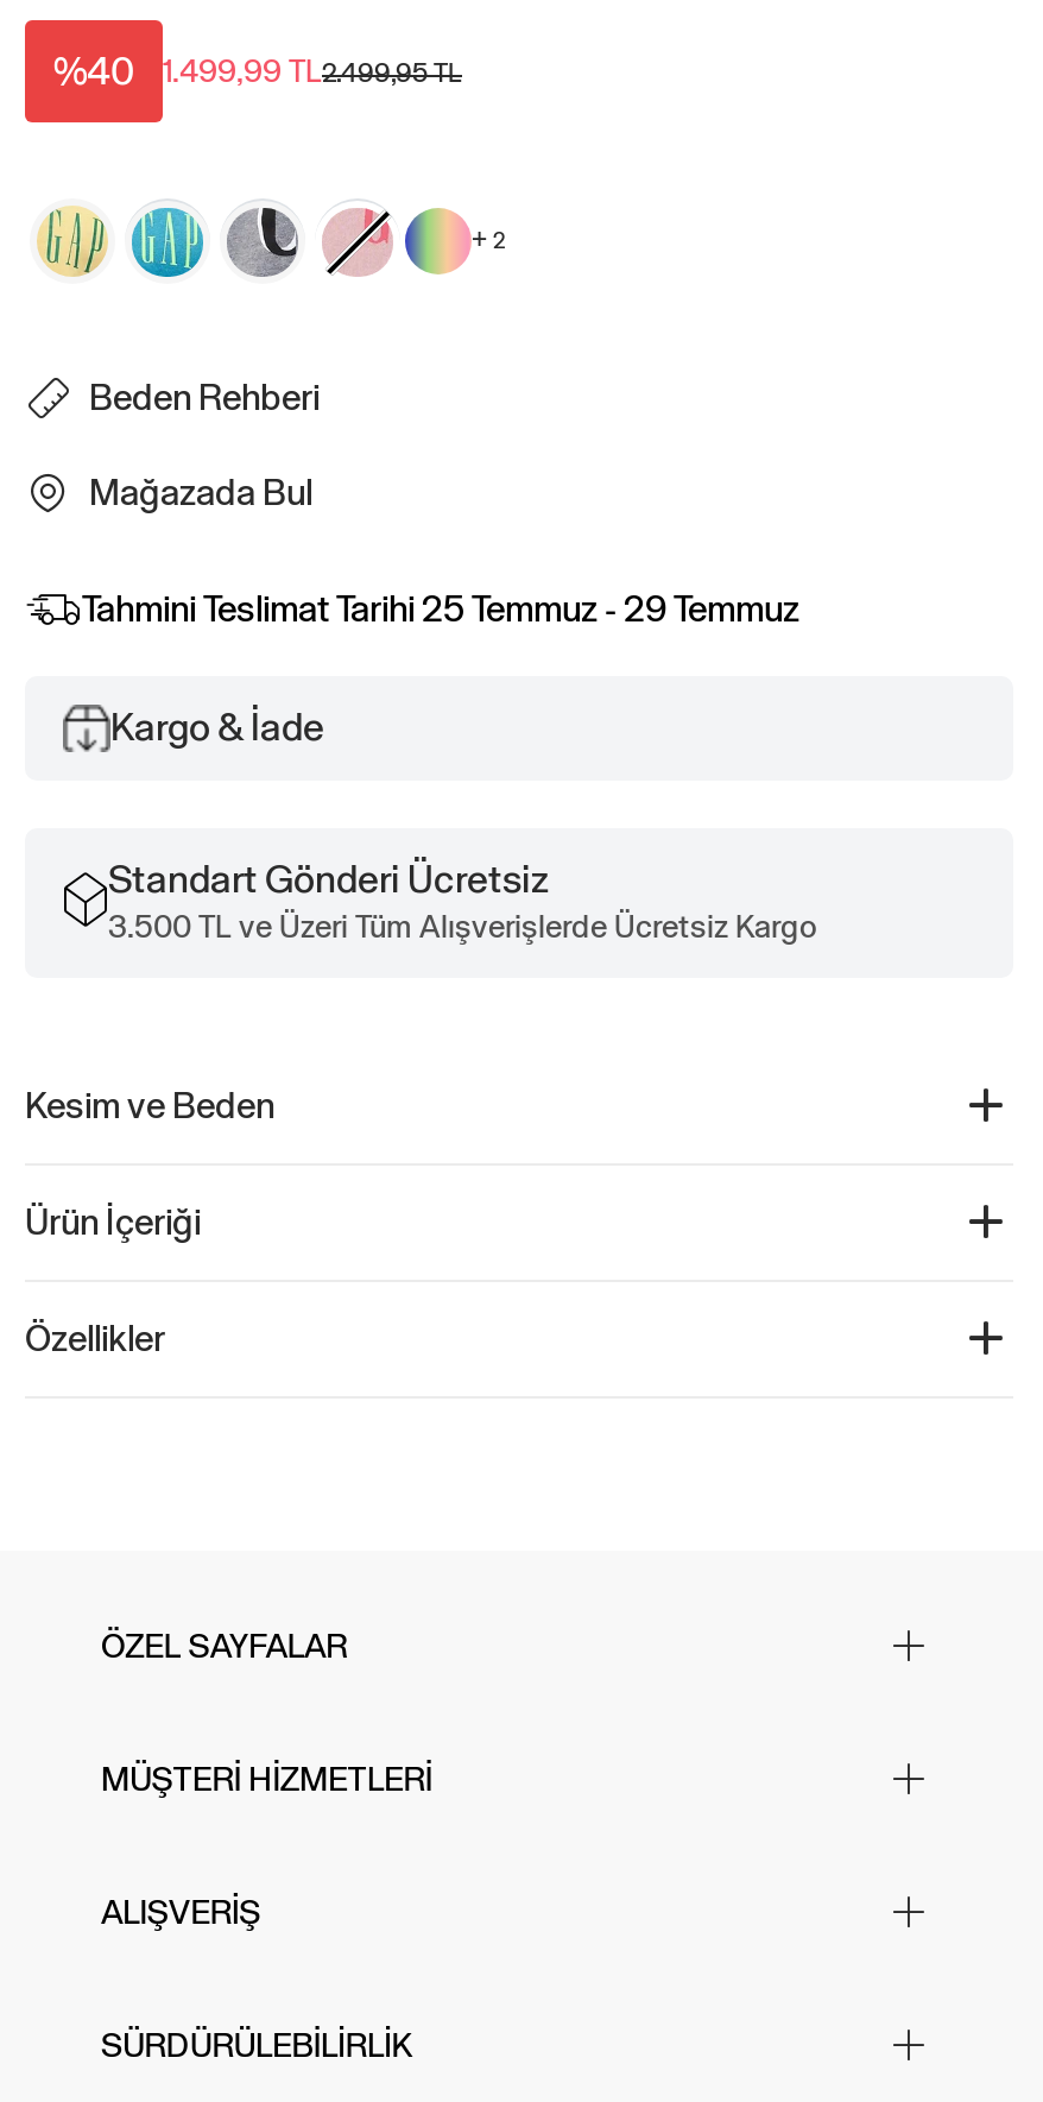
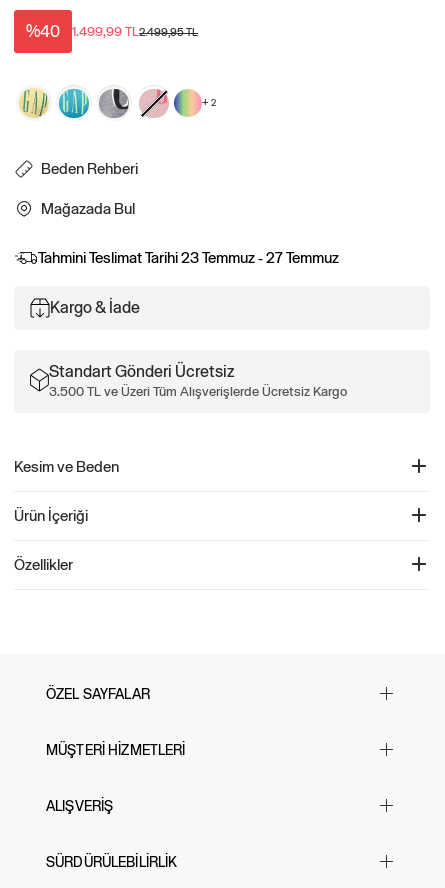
- Tahmini Teslimat Tarihi 25 Temmuz - 29 Temmuz
+ Tahmini Teslimat Tarihi 23 Temmuz - 27 Temmuz
